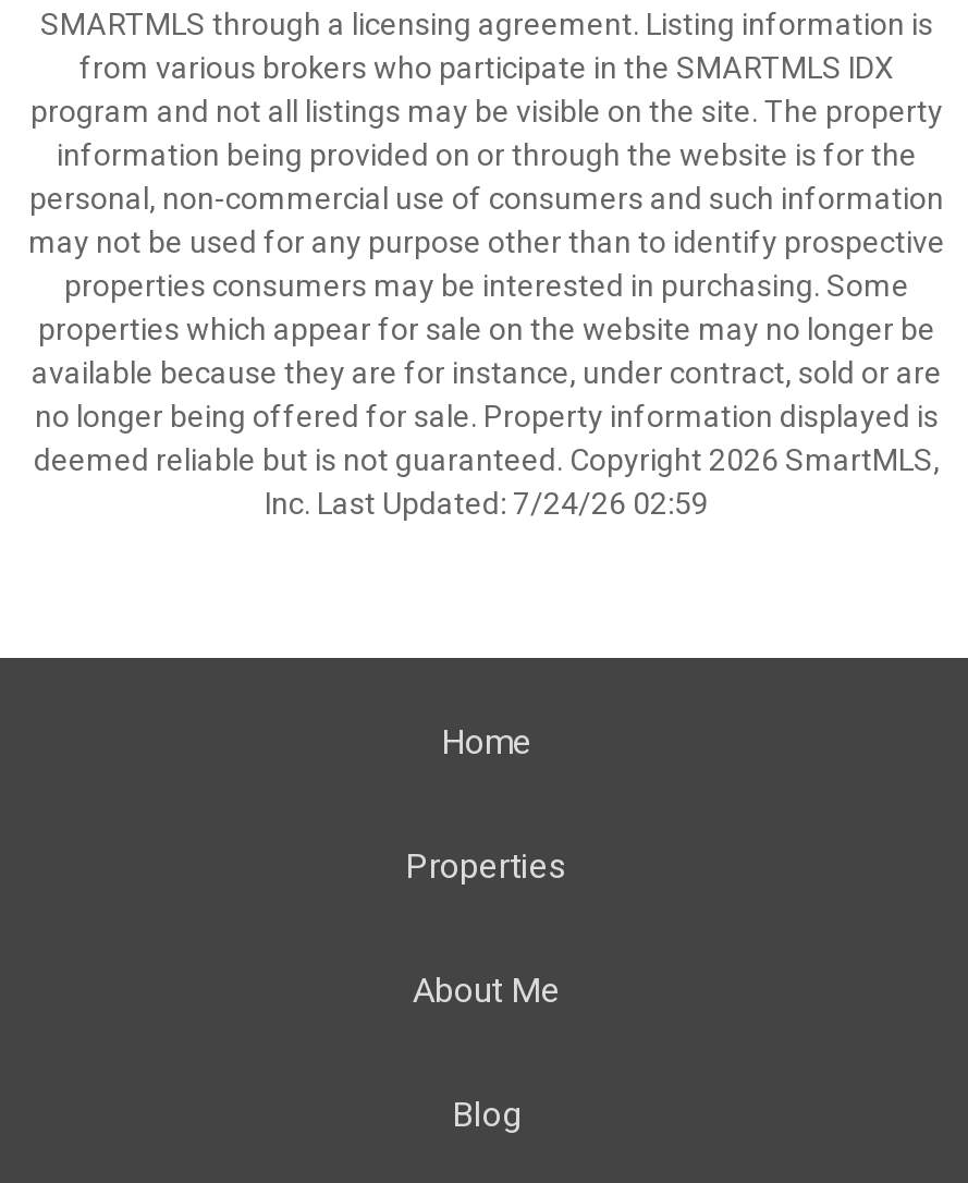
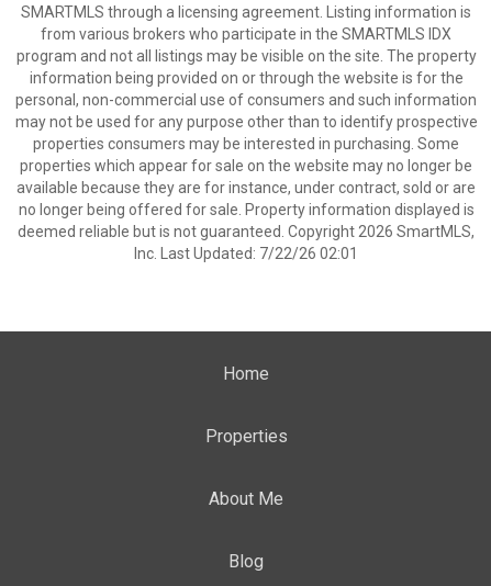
- Inc. Last Updated: 7/24/26 02:59
+ Inc. Last Updated: 7/22/26 02:01
